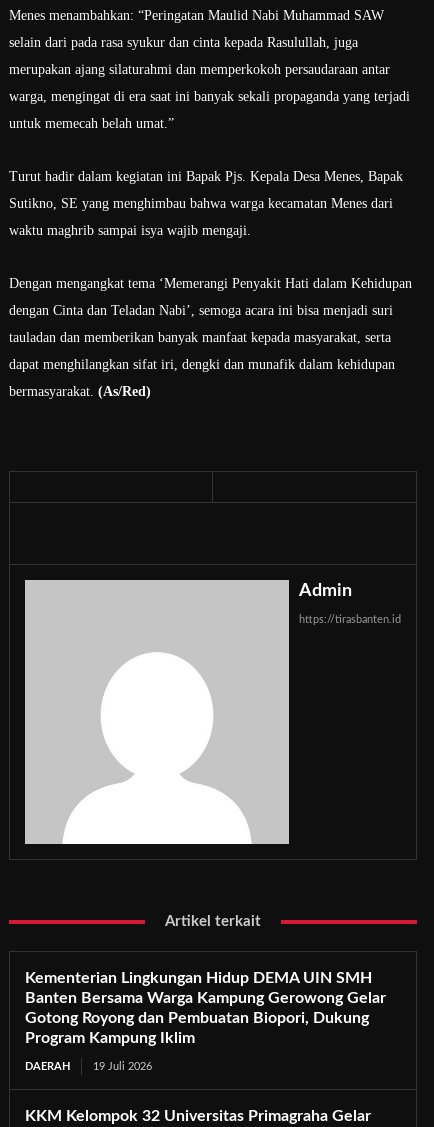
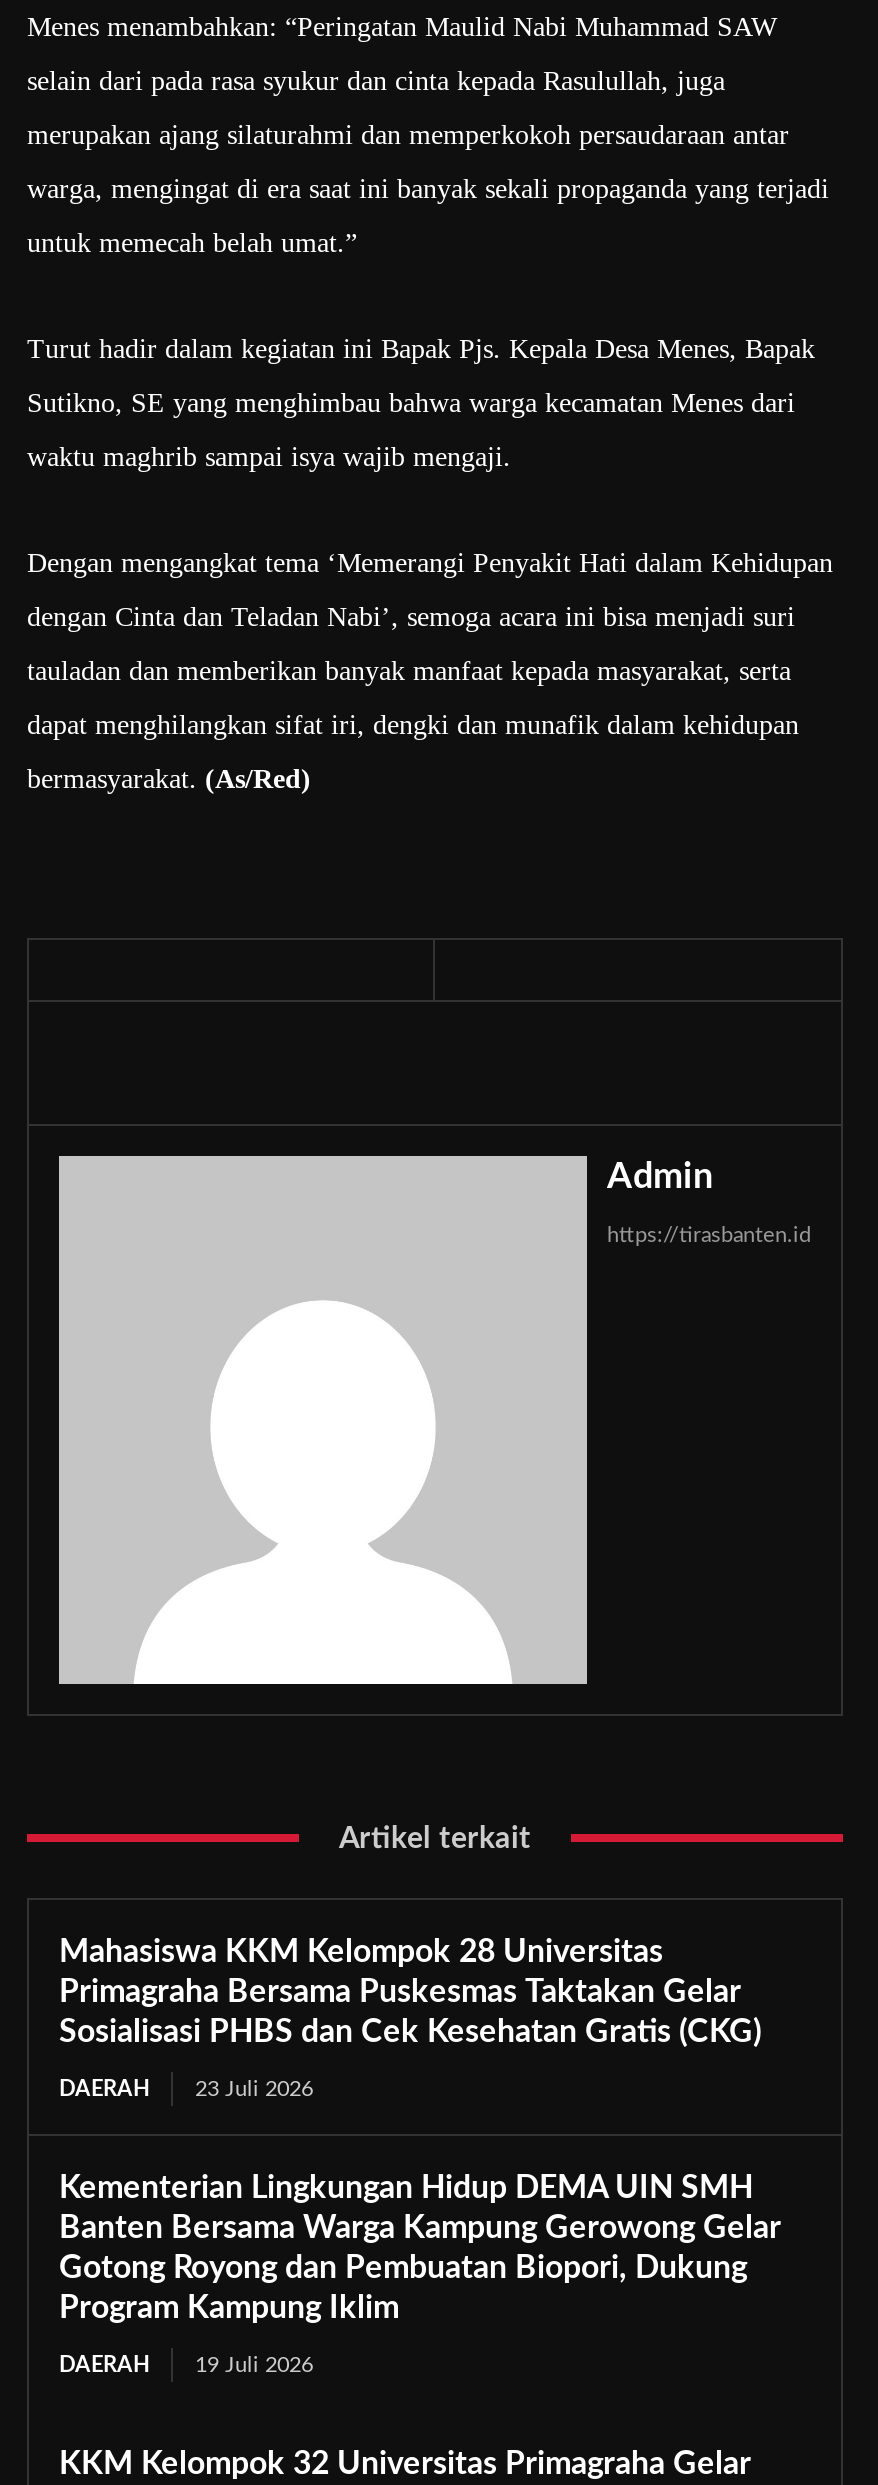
+ Mahasiswa KKM Kelompok 28 Universitas
+ Primagraha Bersama Puskesmas Taktakan Gelar
+ Sosialisasi PHBS dan Cek Kesehatan Gratis (CKG)
+ DAERAH
+ 23 Juli 2026
